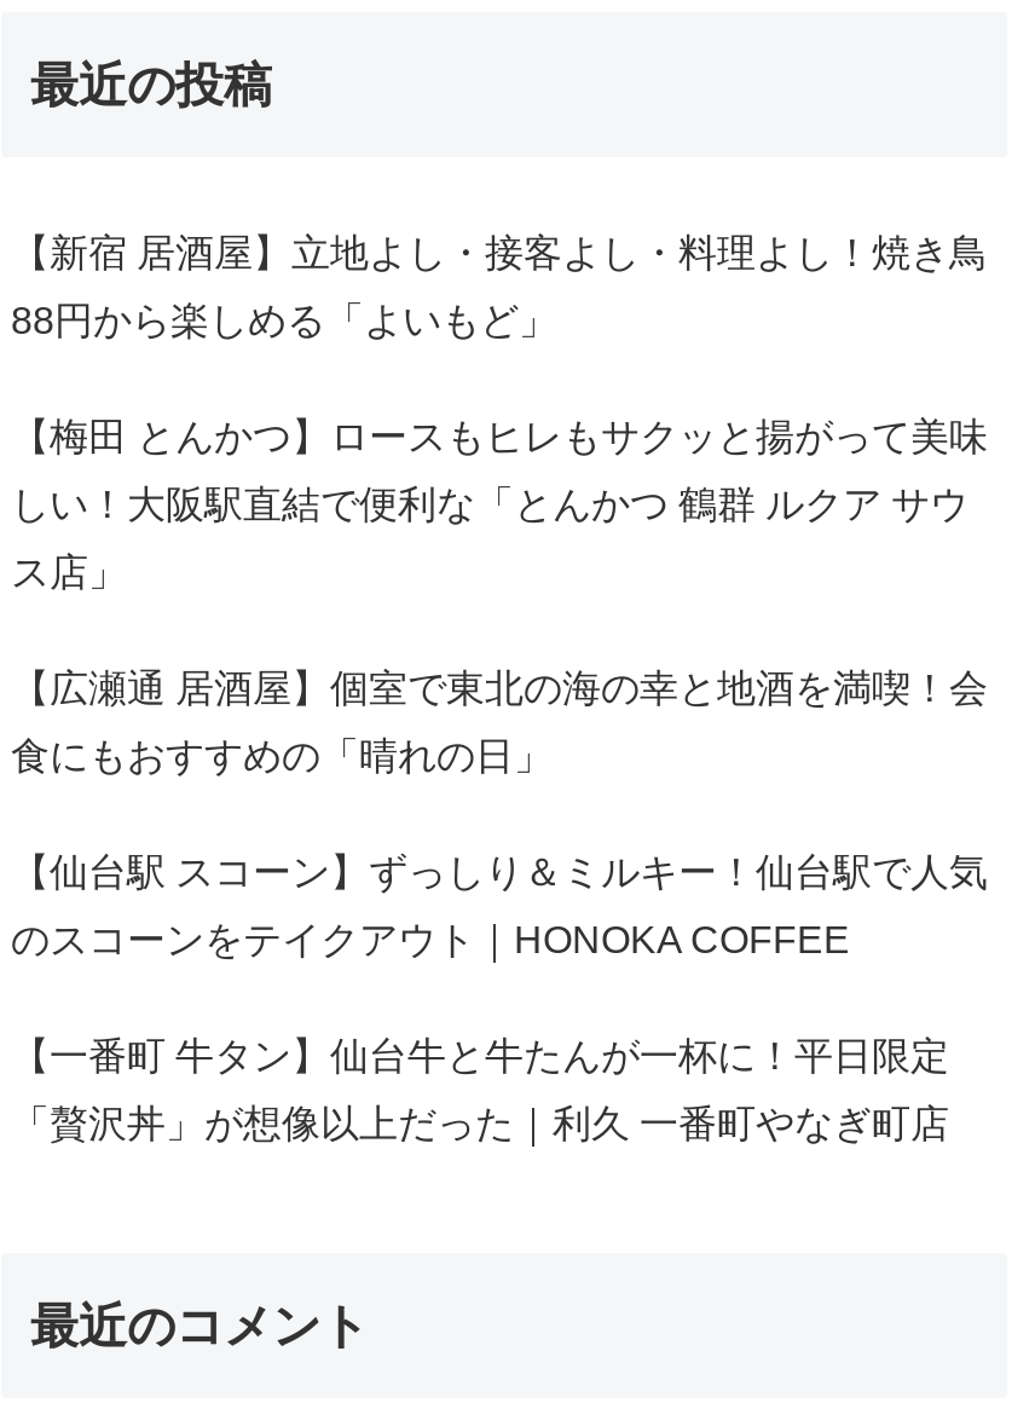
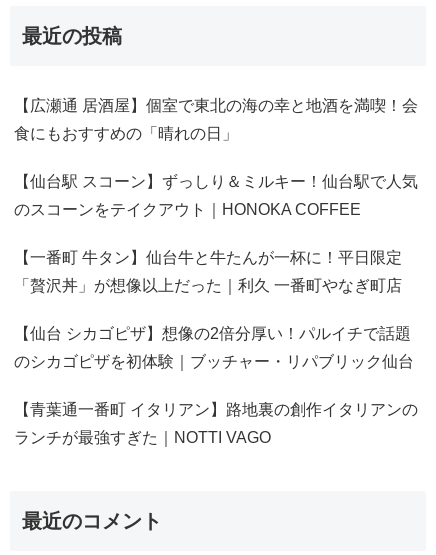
- 【新宿 居酒屋】立地よし・接客よし・料理よし！焼き鳥
- 88円から楽しめる「よいもど」
- 【梅田 とんかつ】ロースもヒレもサクッと揚がって美味
- しい！大阪駅直結で便利な「とんかつ 鶴群 ルクア サウ
- ス店」

moved up: 【広瀬通 居酒屋】個室で東北の海の幸と地酒を満喫！会 | 食にもおすすめの「晴れの日」 | 【仙台駅 スコーン】ずっしり＆ミルキー！仙台駅で人気 | のスコーンをテイクアウト｜HONOKA COFFEE | 【一番町 牛タン】仙台牛と牛たんが一杯に！平日限定 | 「贅沢丼」が想像以上だった｜利久 一番町やなぎ町店

+ 【仙台 シカゴピザ】想像の2倍分厚い！パルイチで話題
+ のシカゴピザを初体験｜ブッチャー・リパブリック仙台
+ 【青葉通一番町 イタリアン】路地裏の創作イタリアンの
+ ランチが最強すぎた｜NOTTI VAGO
